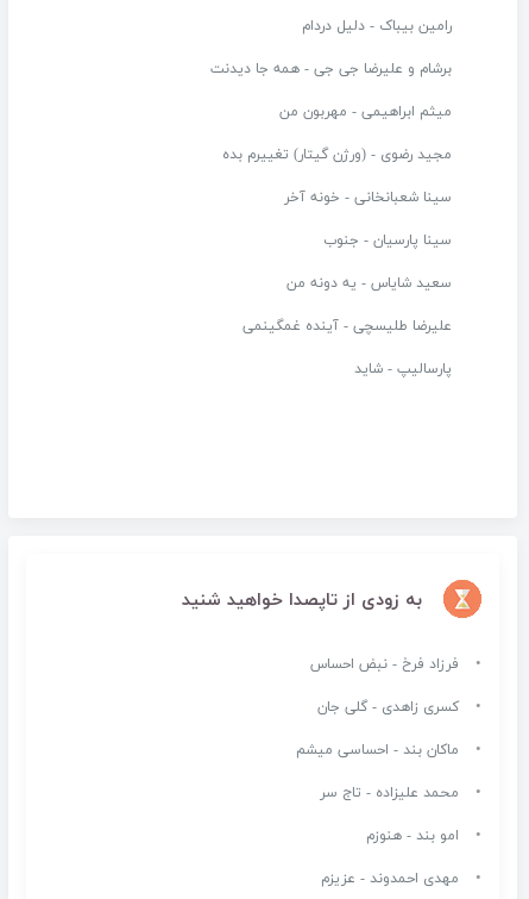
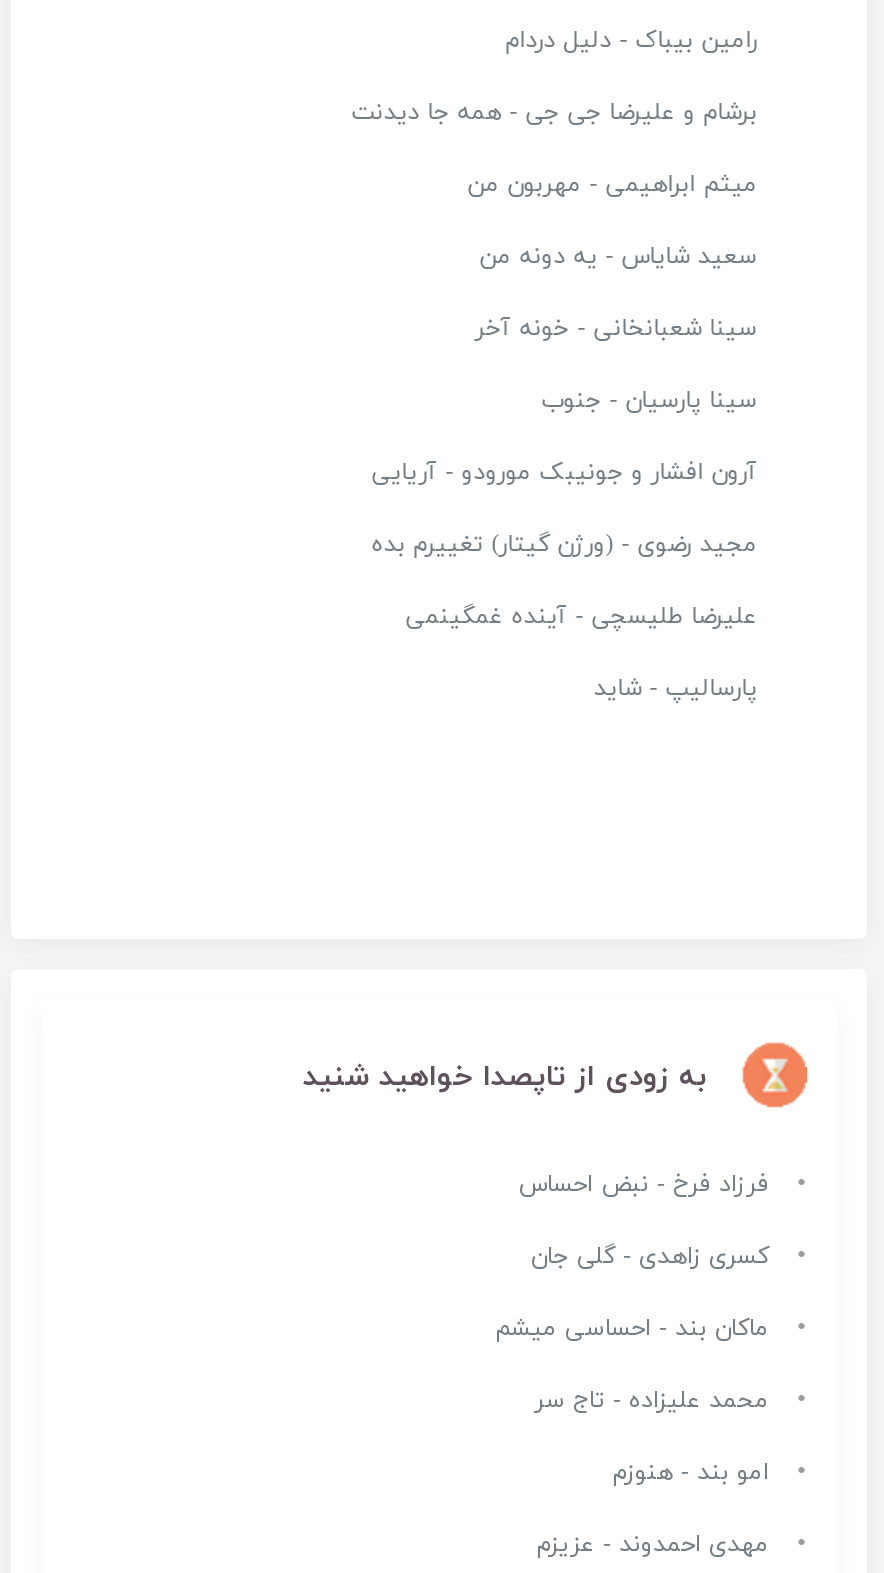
moved down: مجید رضوی - (ورژن گیتار) تغییرم بده

+ آرون افشار و جونیبک مورودو - آریایی

moved up: سعید شایاس - یه دونه من
